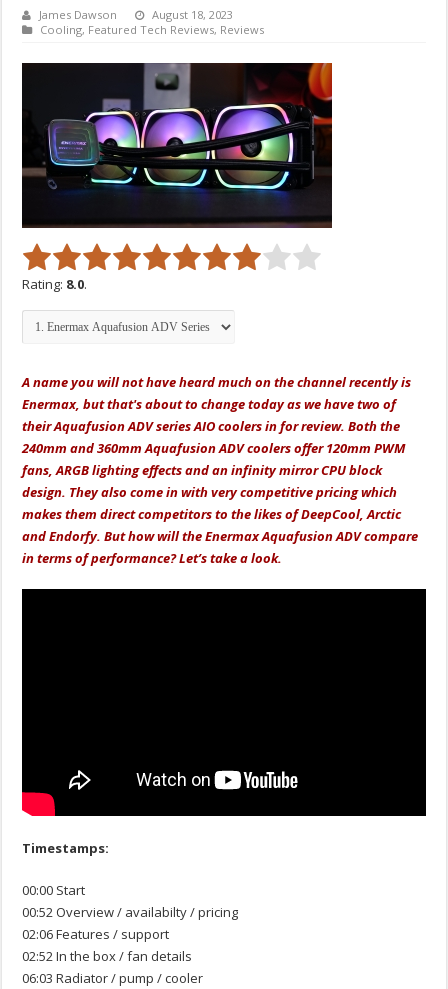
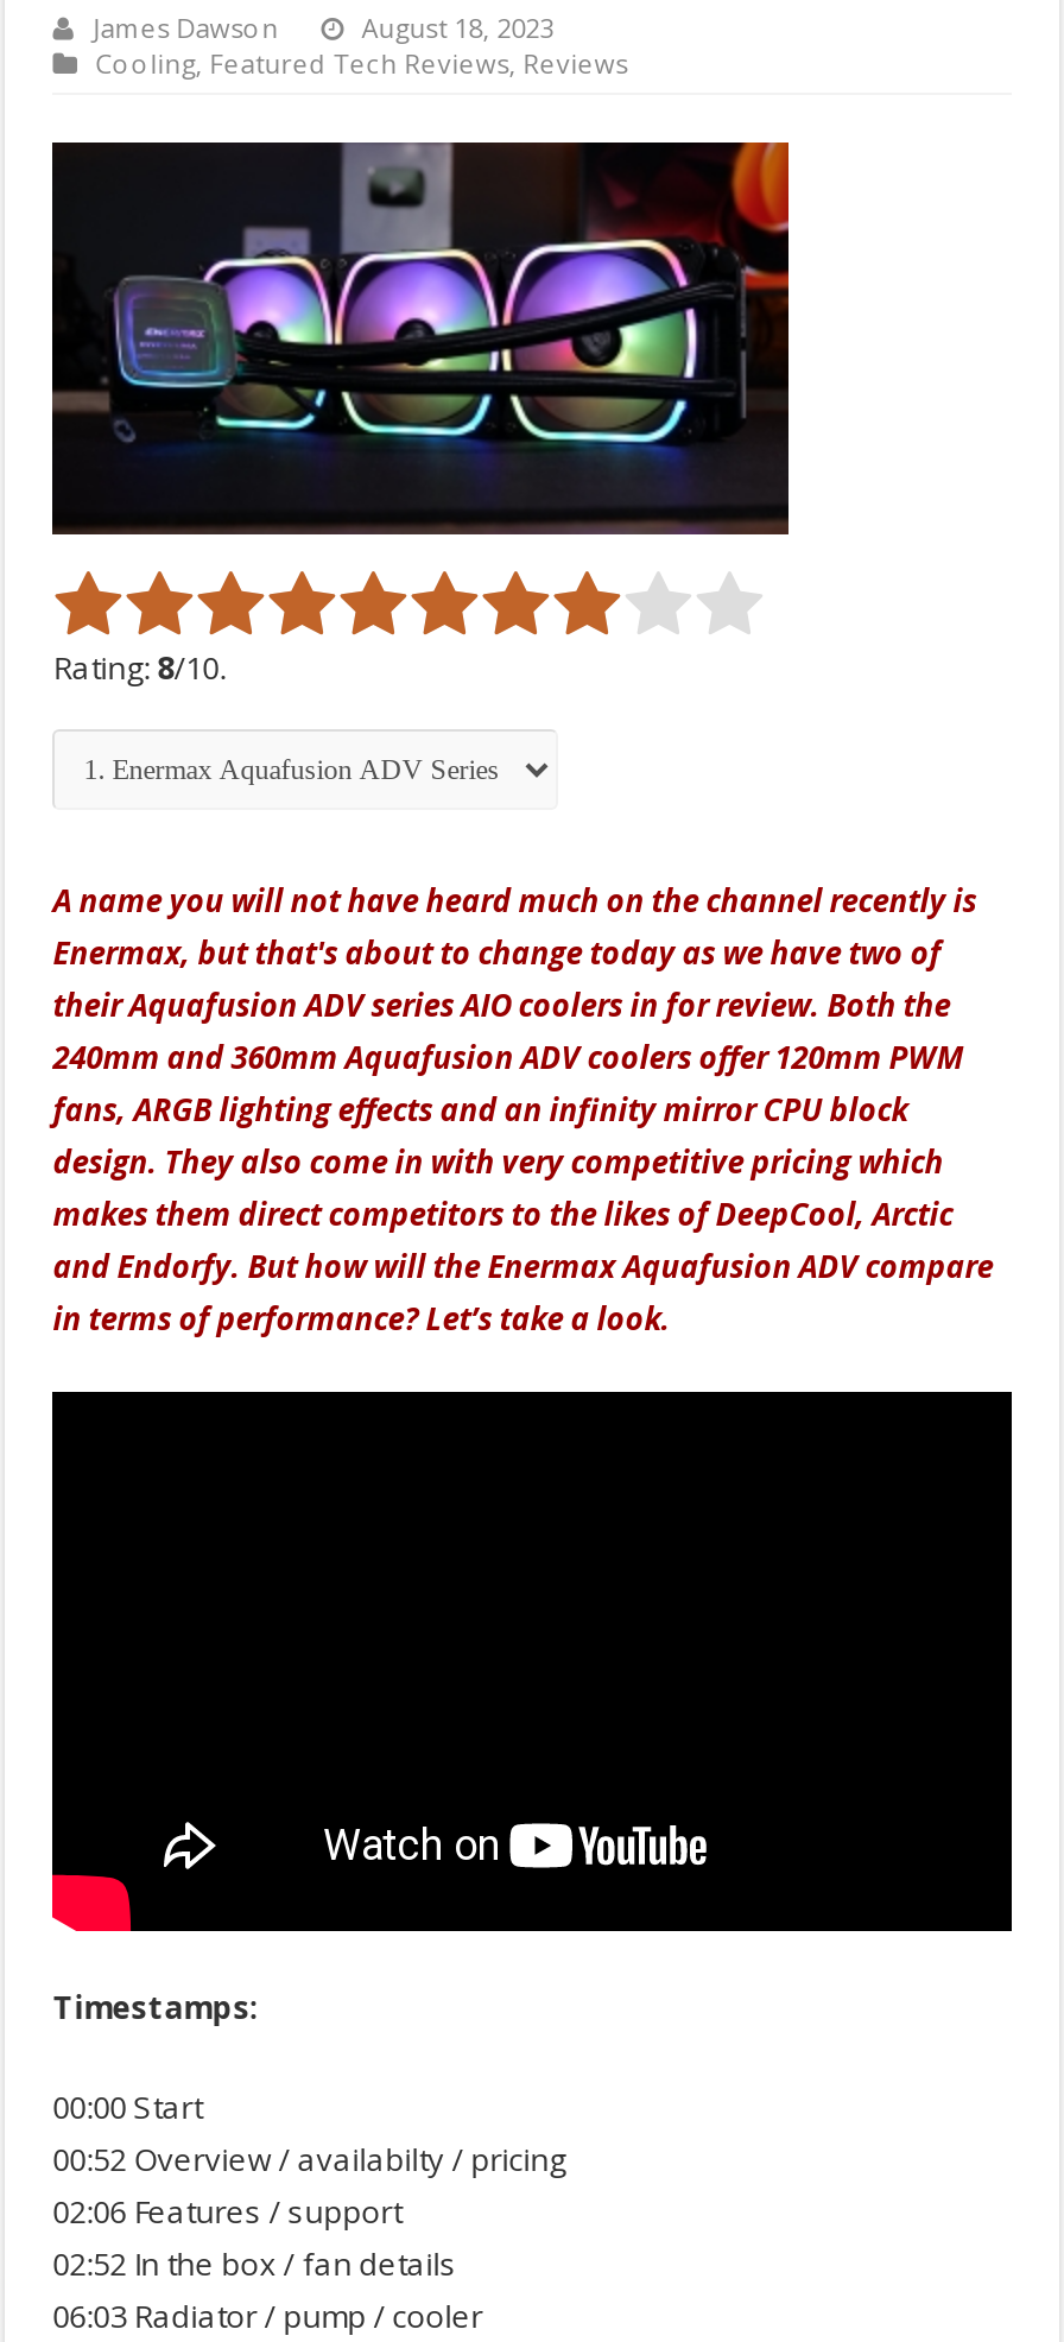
- Rating: 8.0.
+ Rating: 8/10.
